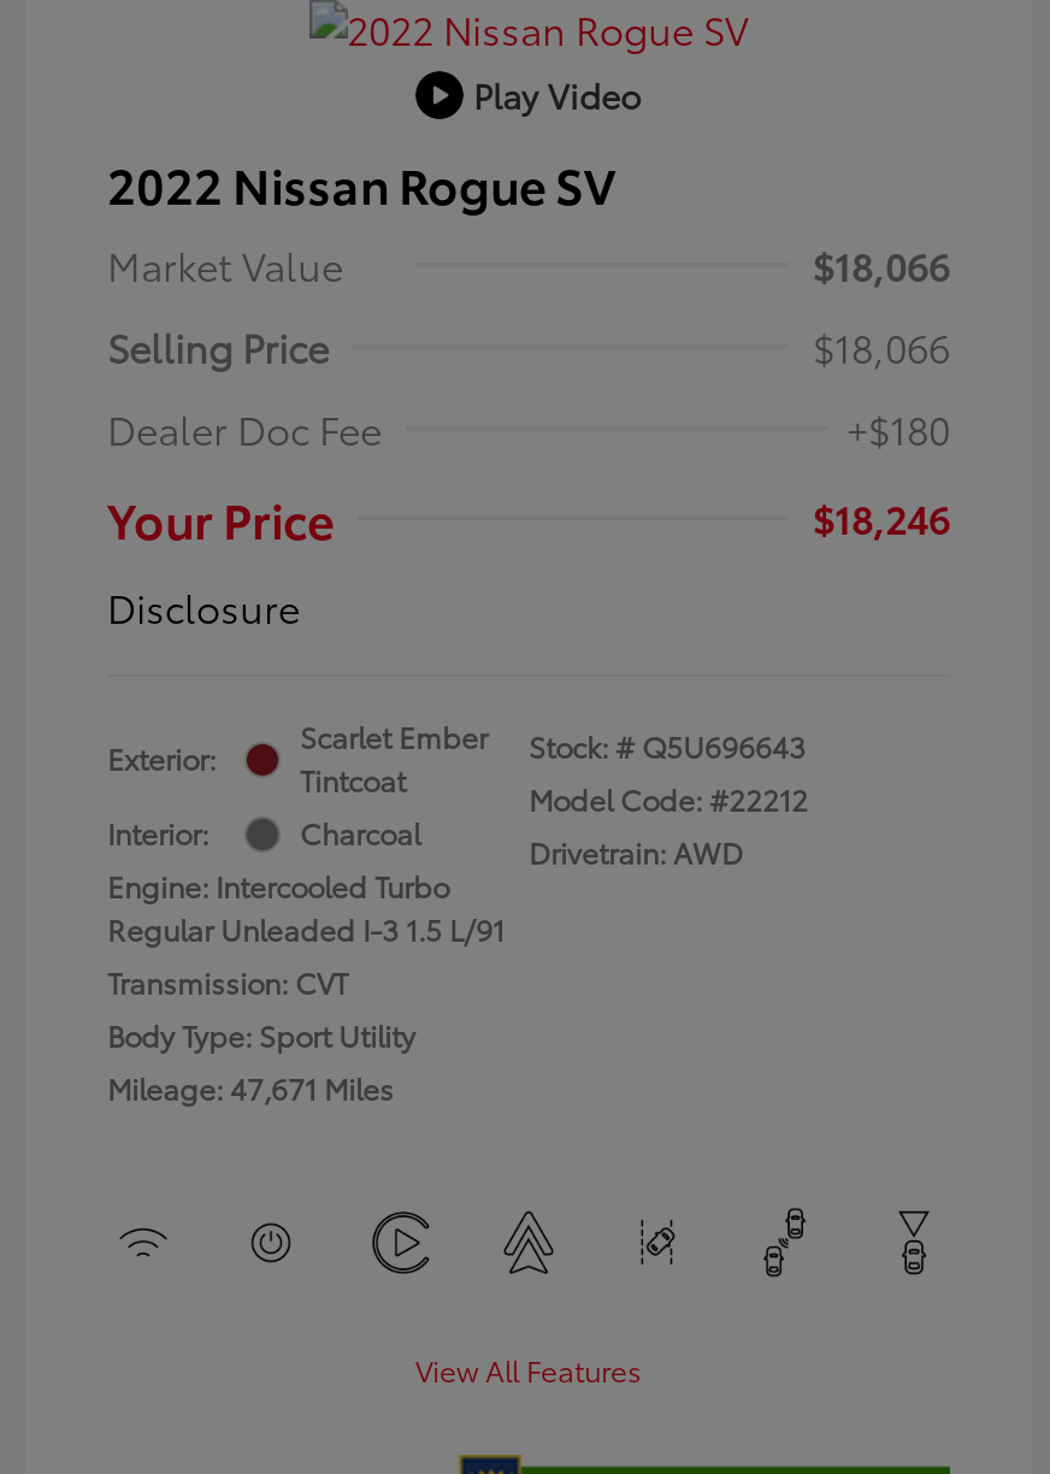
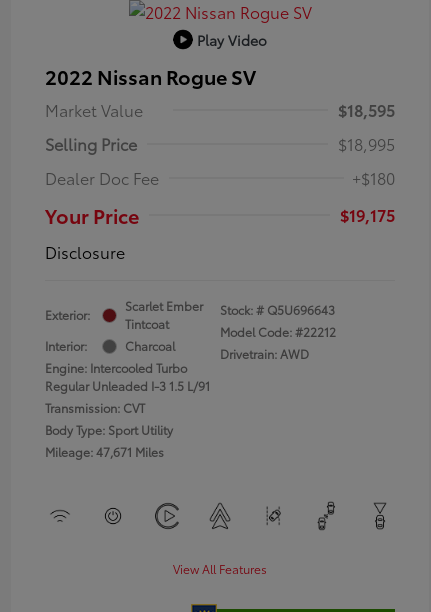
- $18,066
+ $18,595

- $18,066
+ $18,995

- $18,246
+ $19,175
